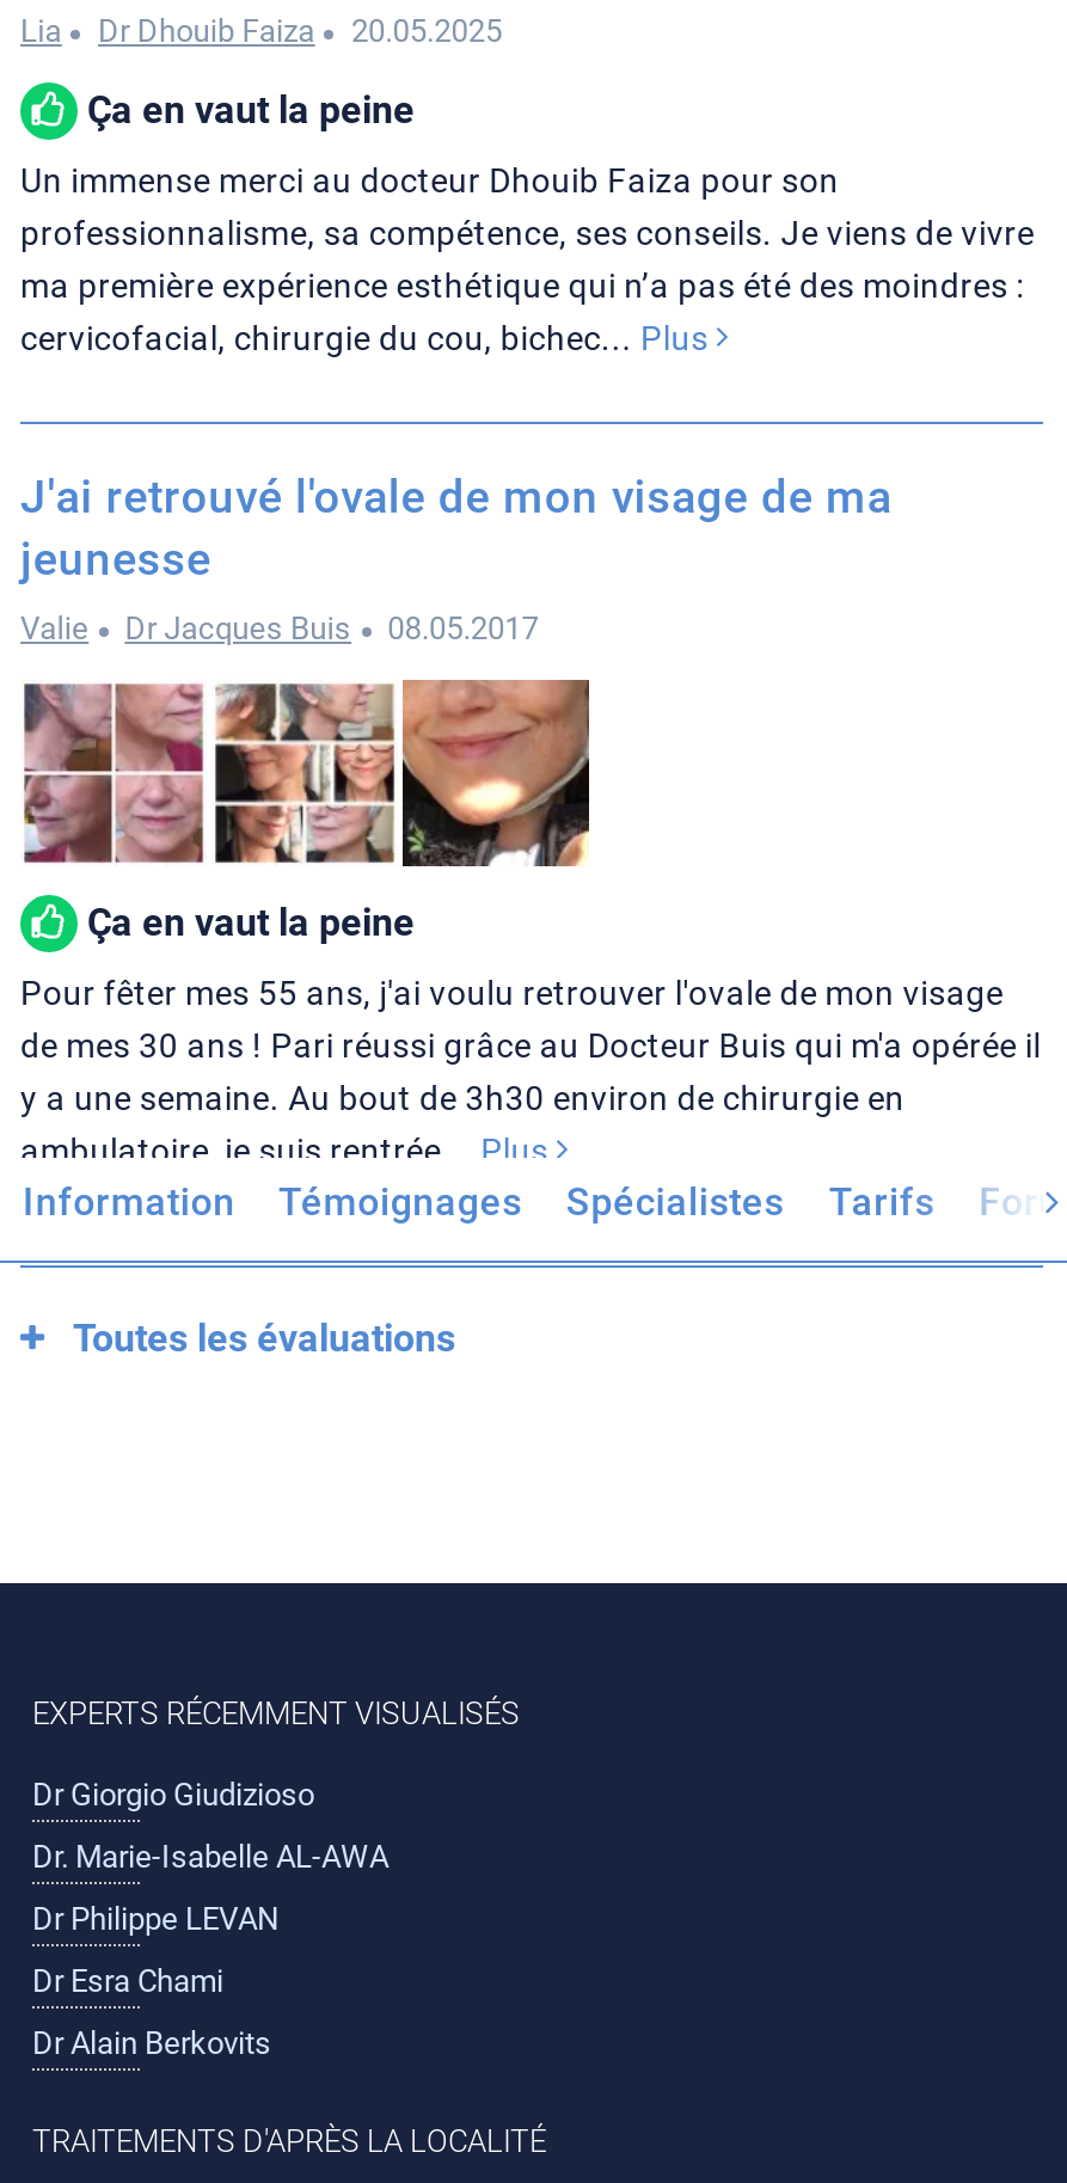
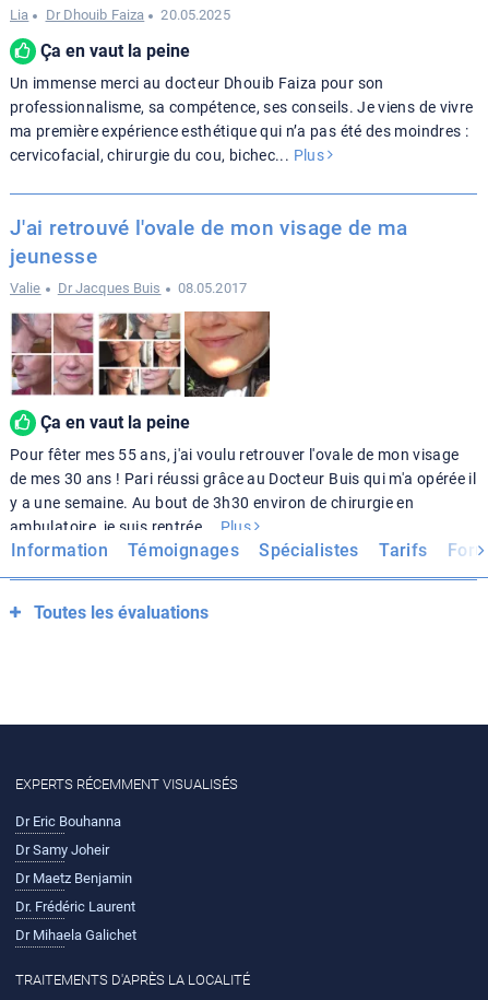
- Dr Giorgio Giudizioso
+ Dr Eric Bouhanna

- Dr. Marie-Isabelle AL-AWA
+ Dr Samy Joheir

- Dr Philippe LEVAN
+ Dr Maetz Benjamin

- Dr Esra Chami
+ Dr. Frédéric Laurent

- Dr Alain Berkovits
+ Dr Mihaela Galichet
